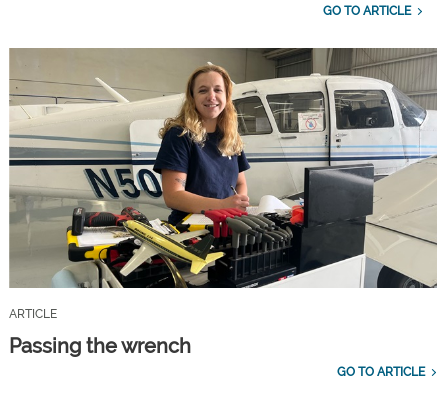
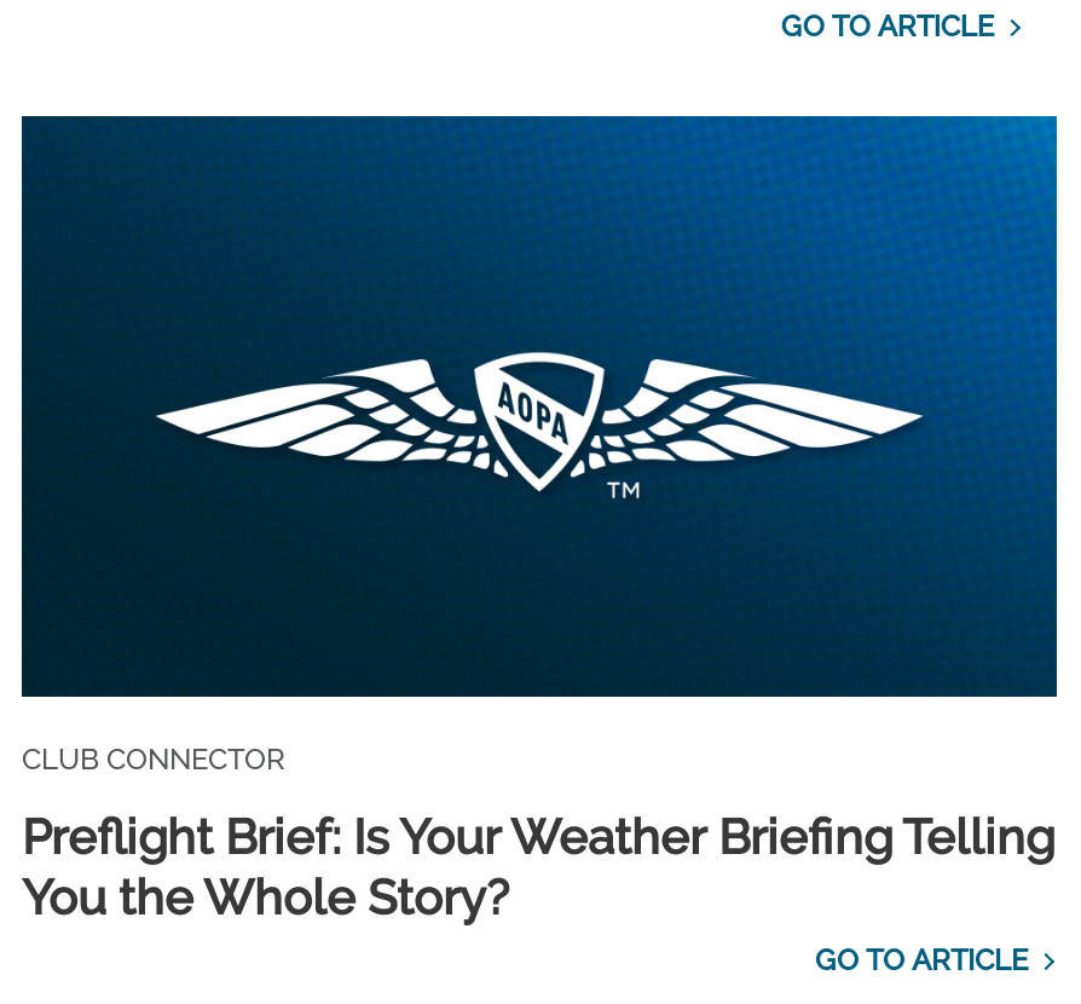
- [image]
- ARTICLE
+ [image]
+ CLUB CONNECTOR

- Passing the wrench
+ Preflight Brief: Is Your Weather Briefing Telling
+ You the Whole Story?
